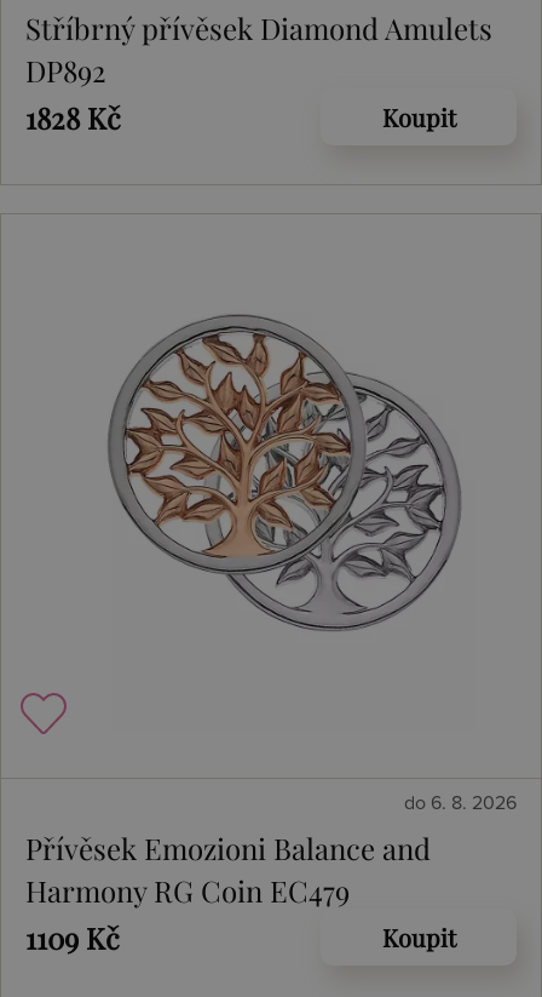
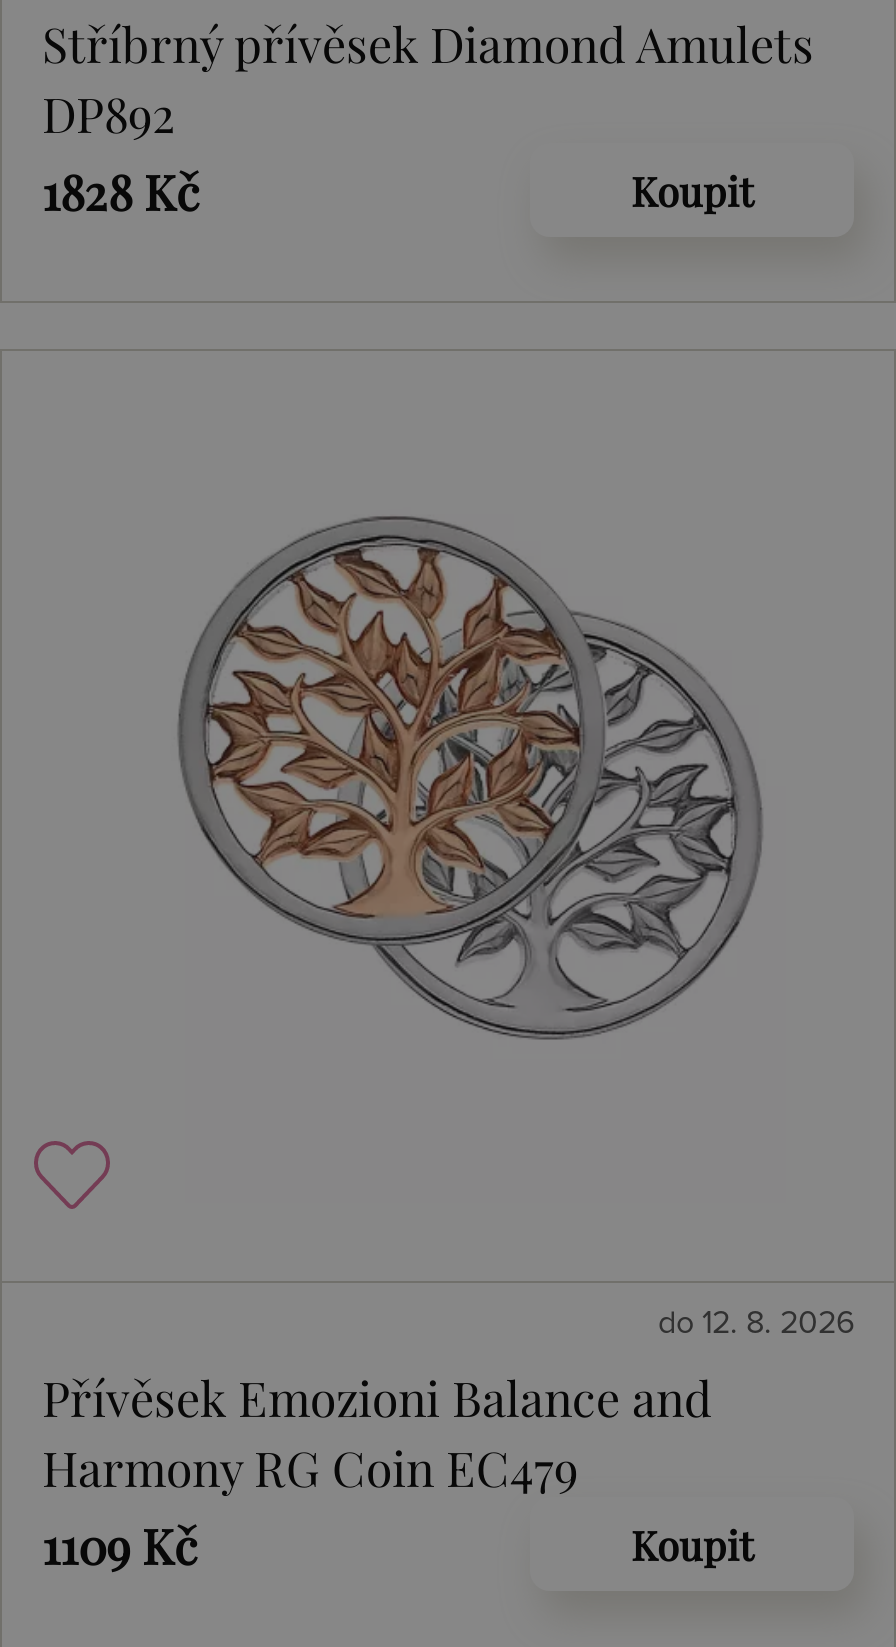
- do 6. 8. 2026
+ do 12. 8. 2026
